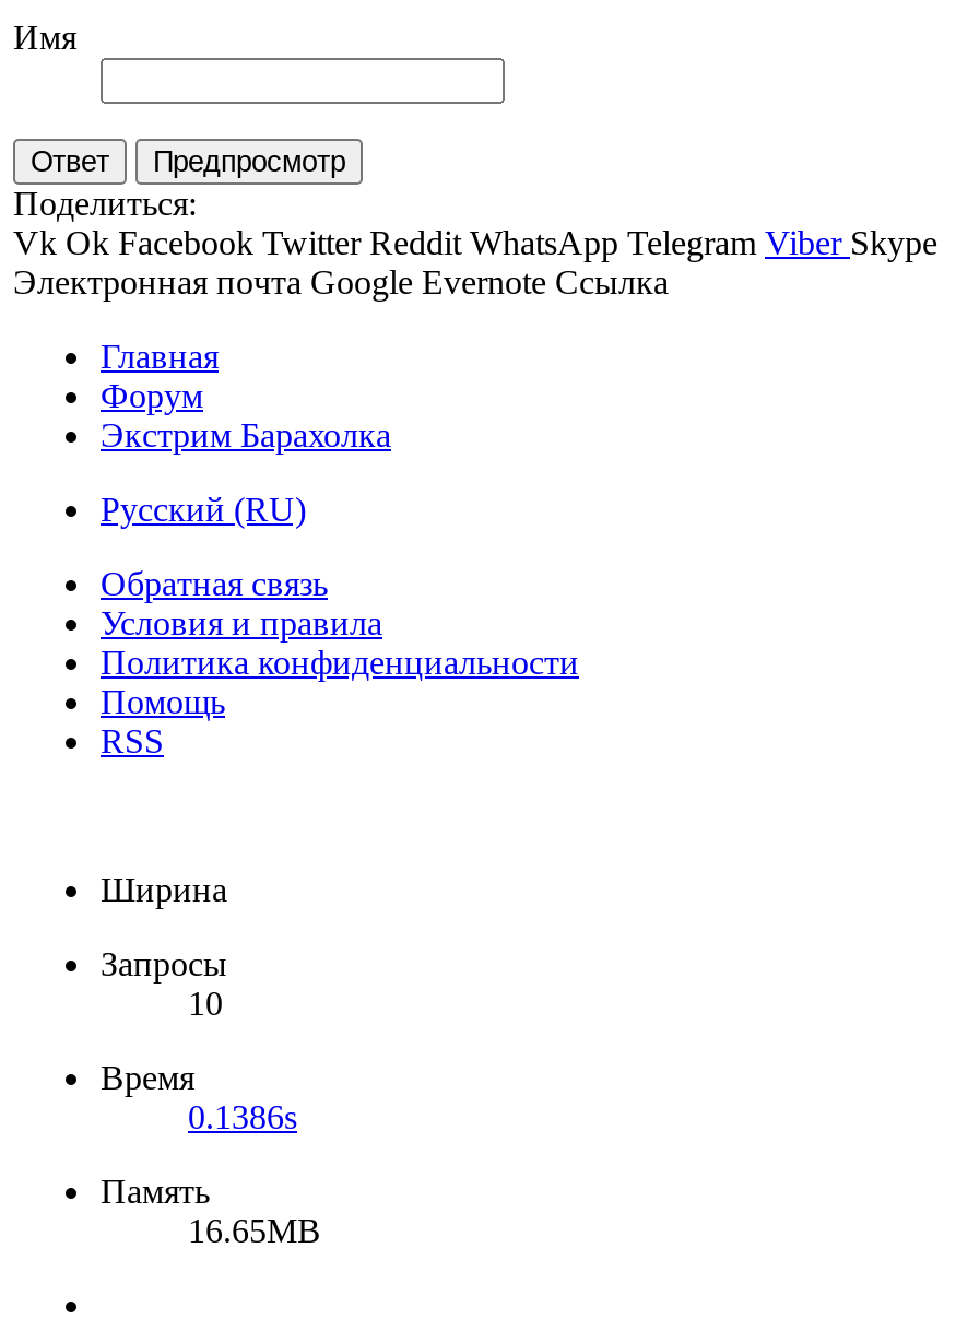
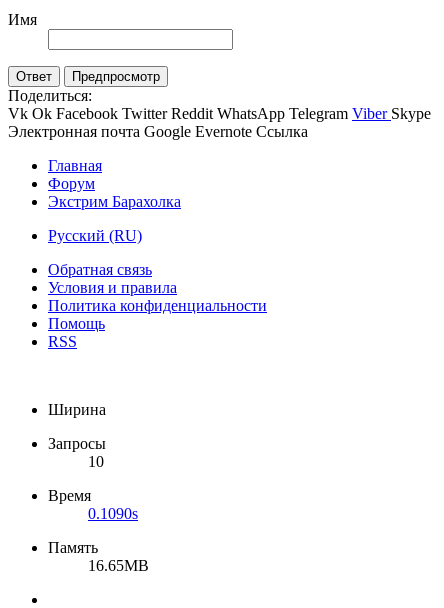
- 0.1386s
+ 0.1090s
